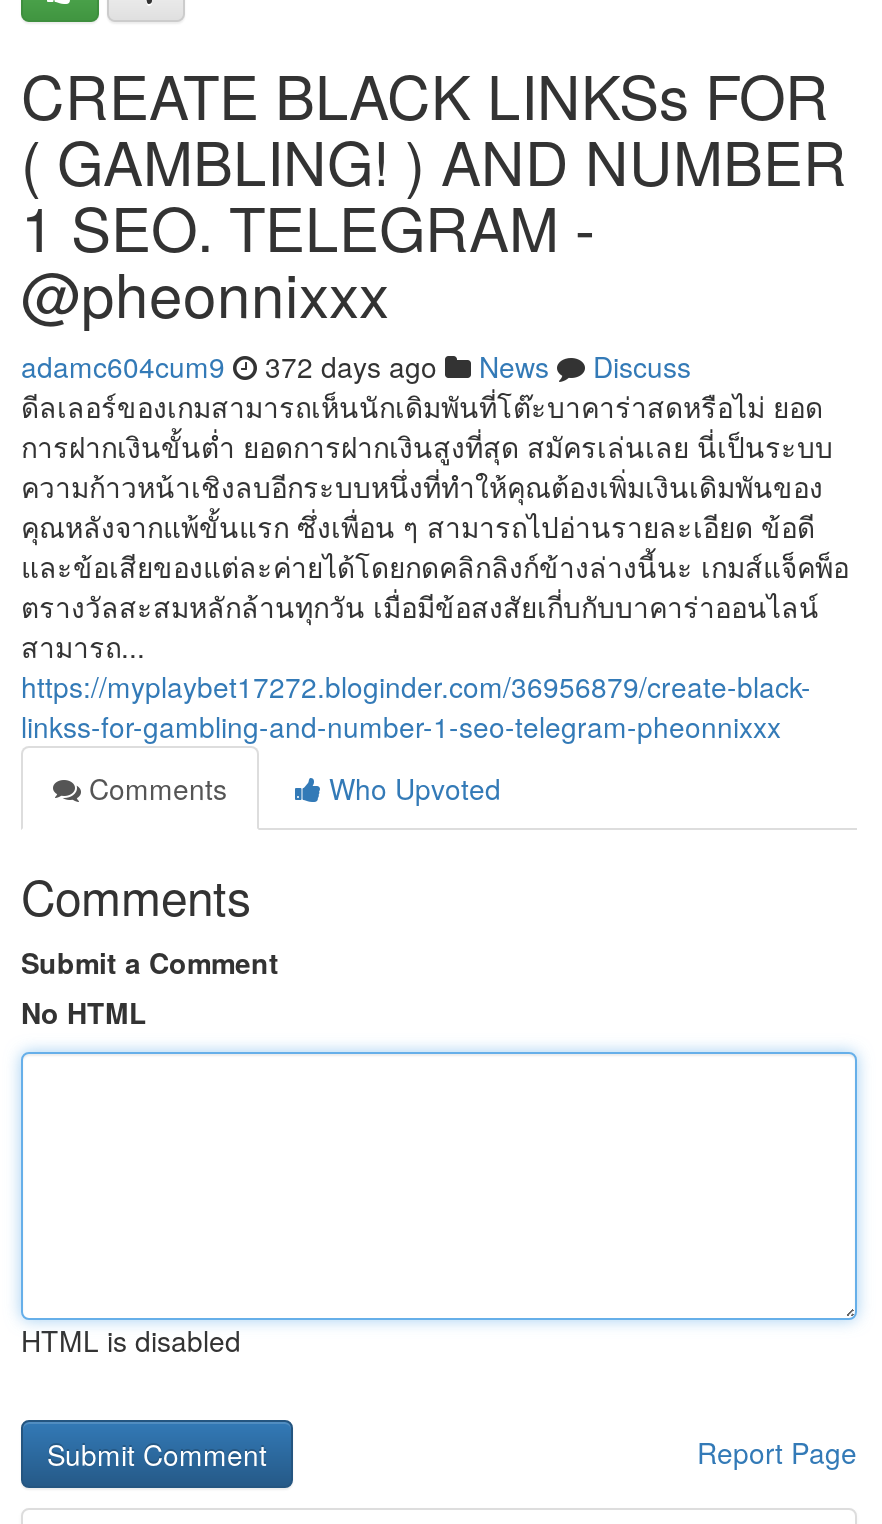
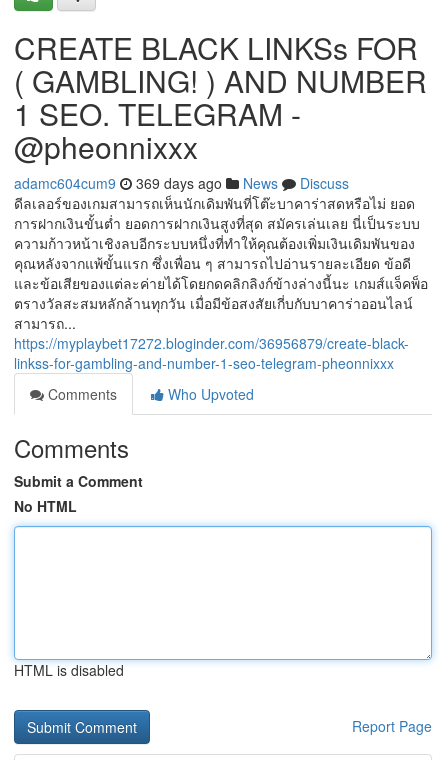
- adamc604cum9 372 days ago News Discuss
+ adamc604cum9 369 days ago News Discuss
